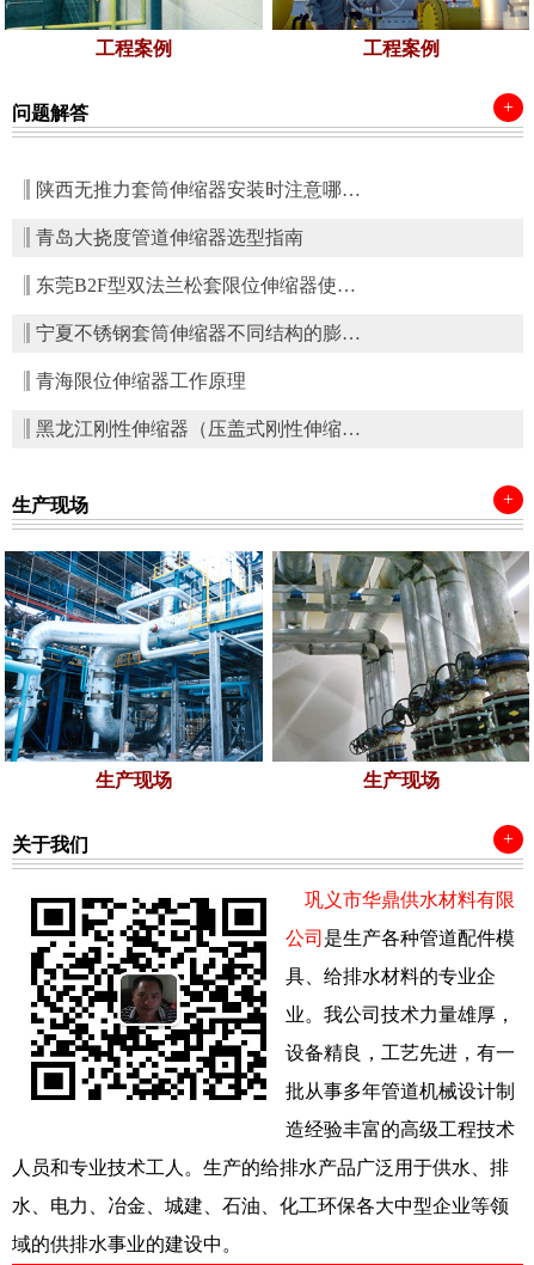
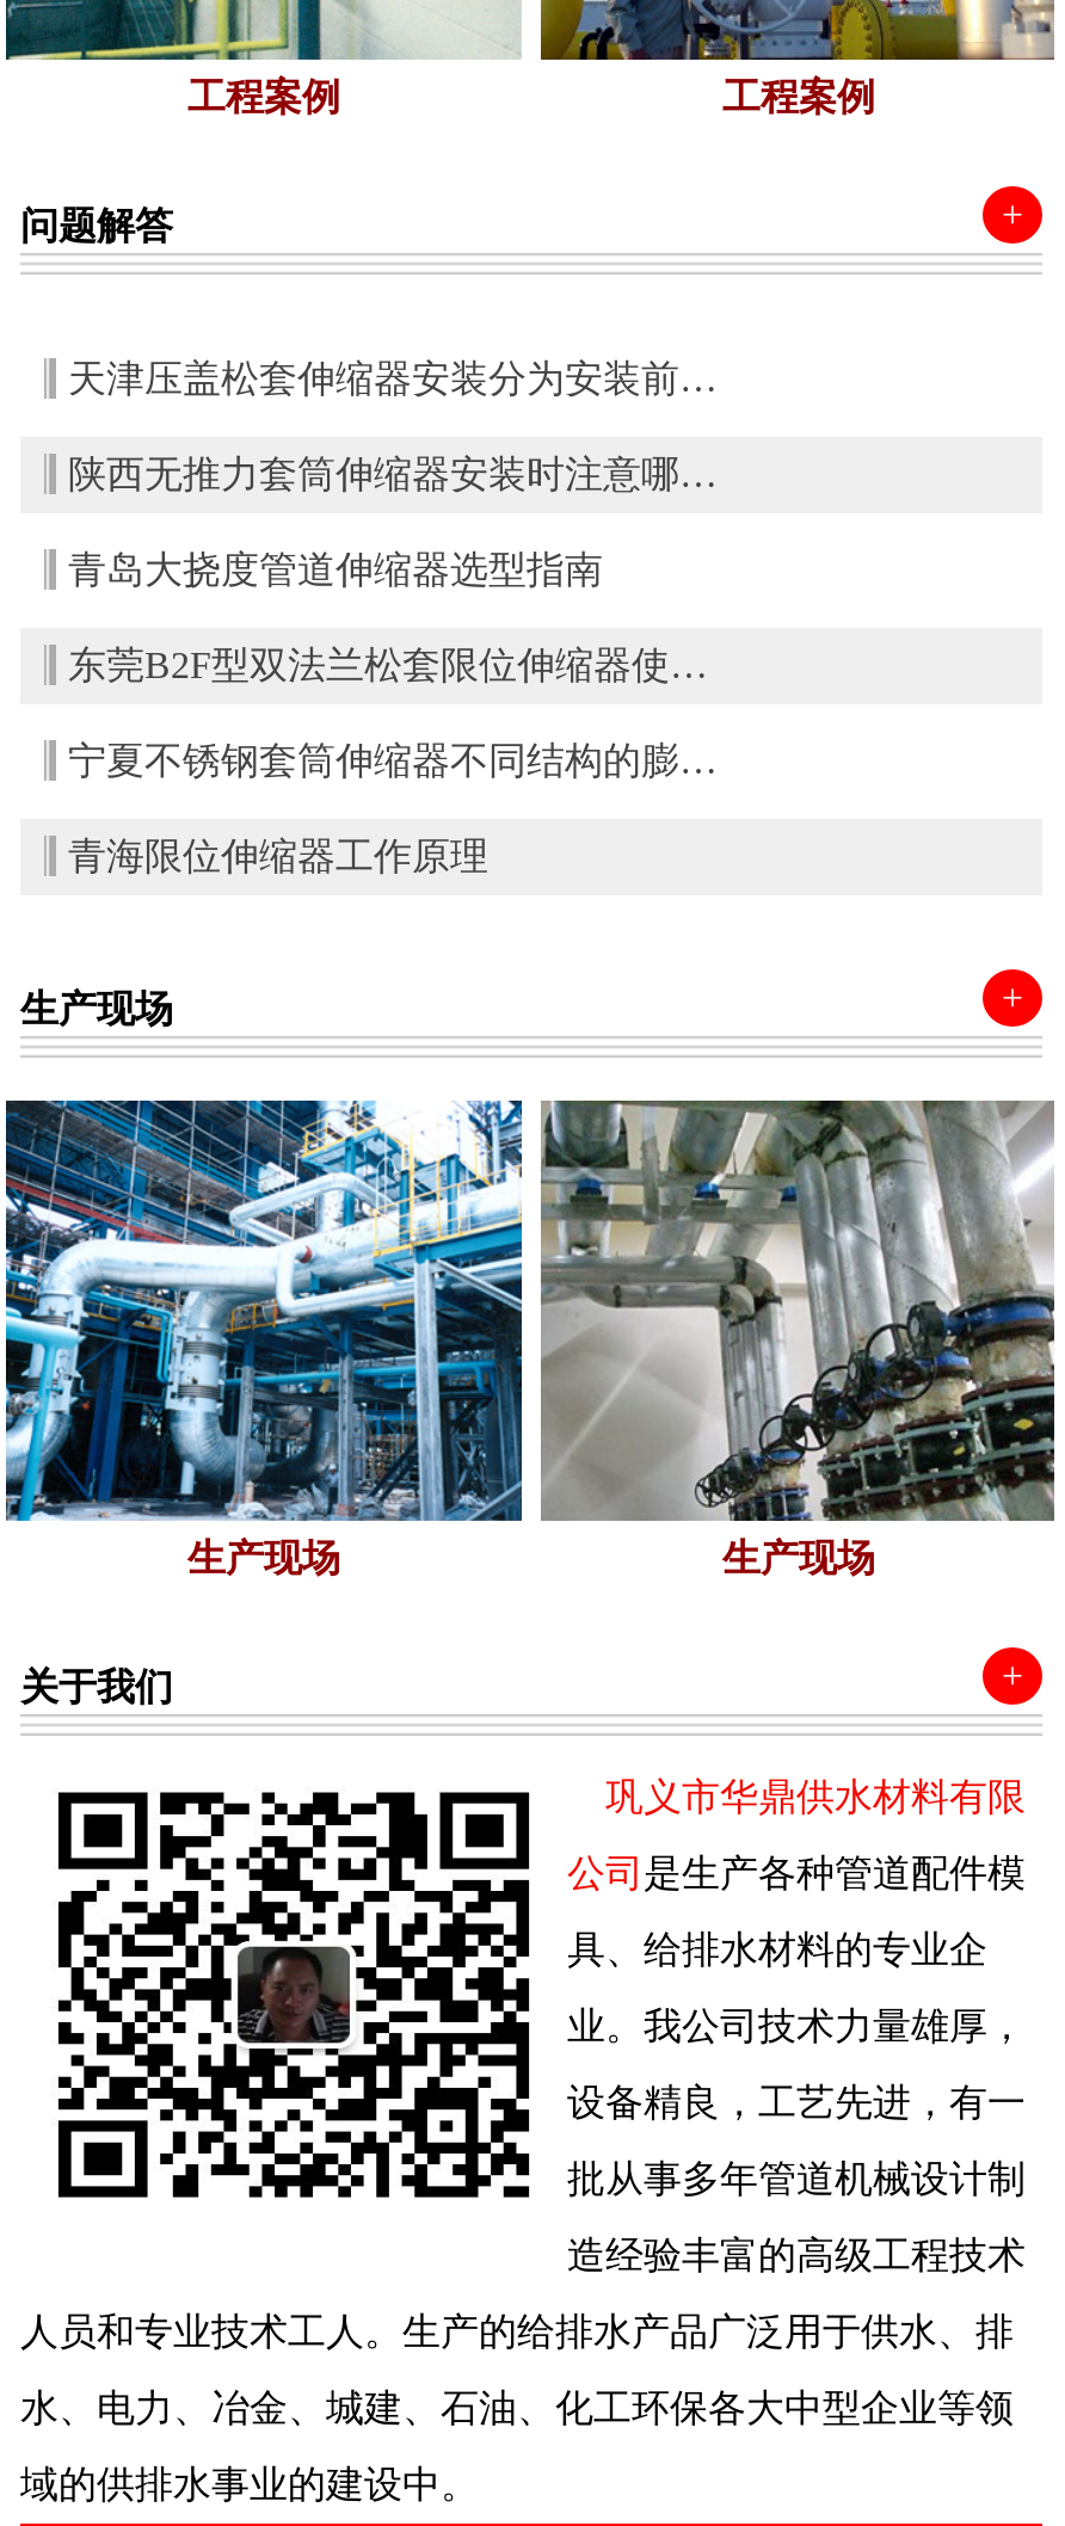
+ 天津压盖松套伸缩器安装分为安装前…

moved down: 陕西无推力套筒伸缩器安装时注意哪… | 青岛大挠度管道伸缩器选型指南 | 东莞B2F型双法兰松套限位伸缩器使… | 宁夏不锈钢套筒伸缩器不同结构的膨… | 青海限位伸缩器工作原理

- 黑龙江刚性伸缩器（压盖式刚性伸缩…
